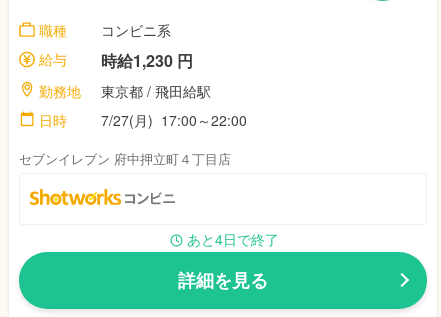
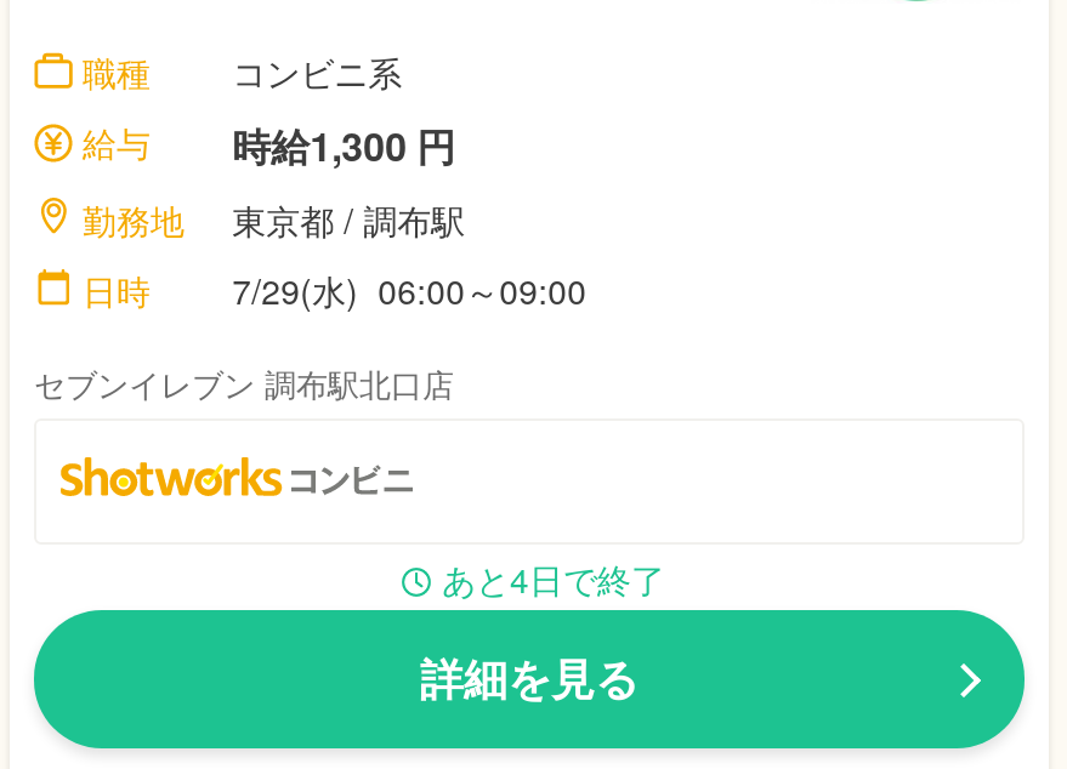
- 給与 時給1,230 円
+ 給与 時給1,300 円

- 東京都 / 飛田給駅
+ 東京都 / 調布駅

- 日時 7/27(月) 17:00～22:00
+ 日時 7/29(水) 06:00～09:00

- セブンイレブン 府中押立町４丁目店
+ セブンイレブン 調布駅北口店
